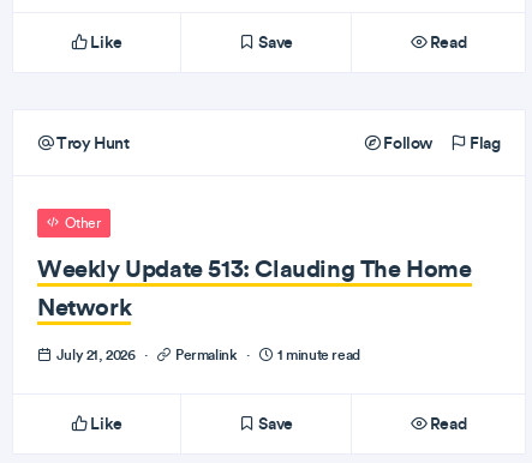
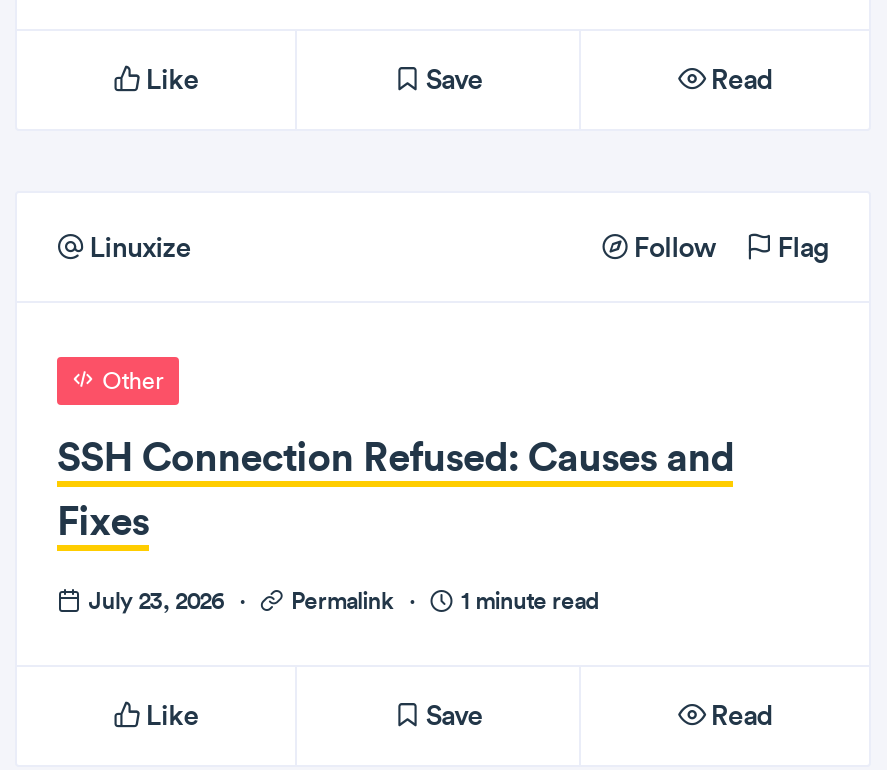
- Troy Hunt
+ Linuxize

- Weekly Update 513: Clauding The Home
- Network
+ SSH Connection Refused: Causes and
+ Fixes

- July 21, 2026 · Permalink · 1 minute read
+ July 23, 2026 · Permalink · 1 minute read
